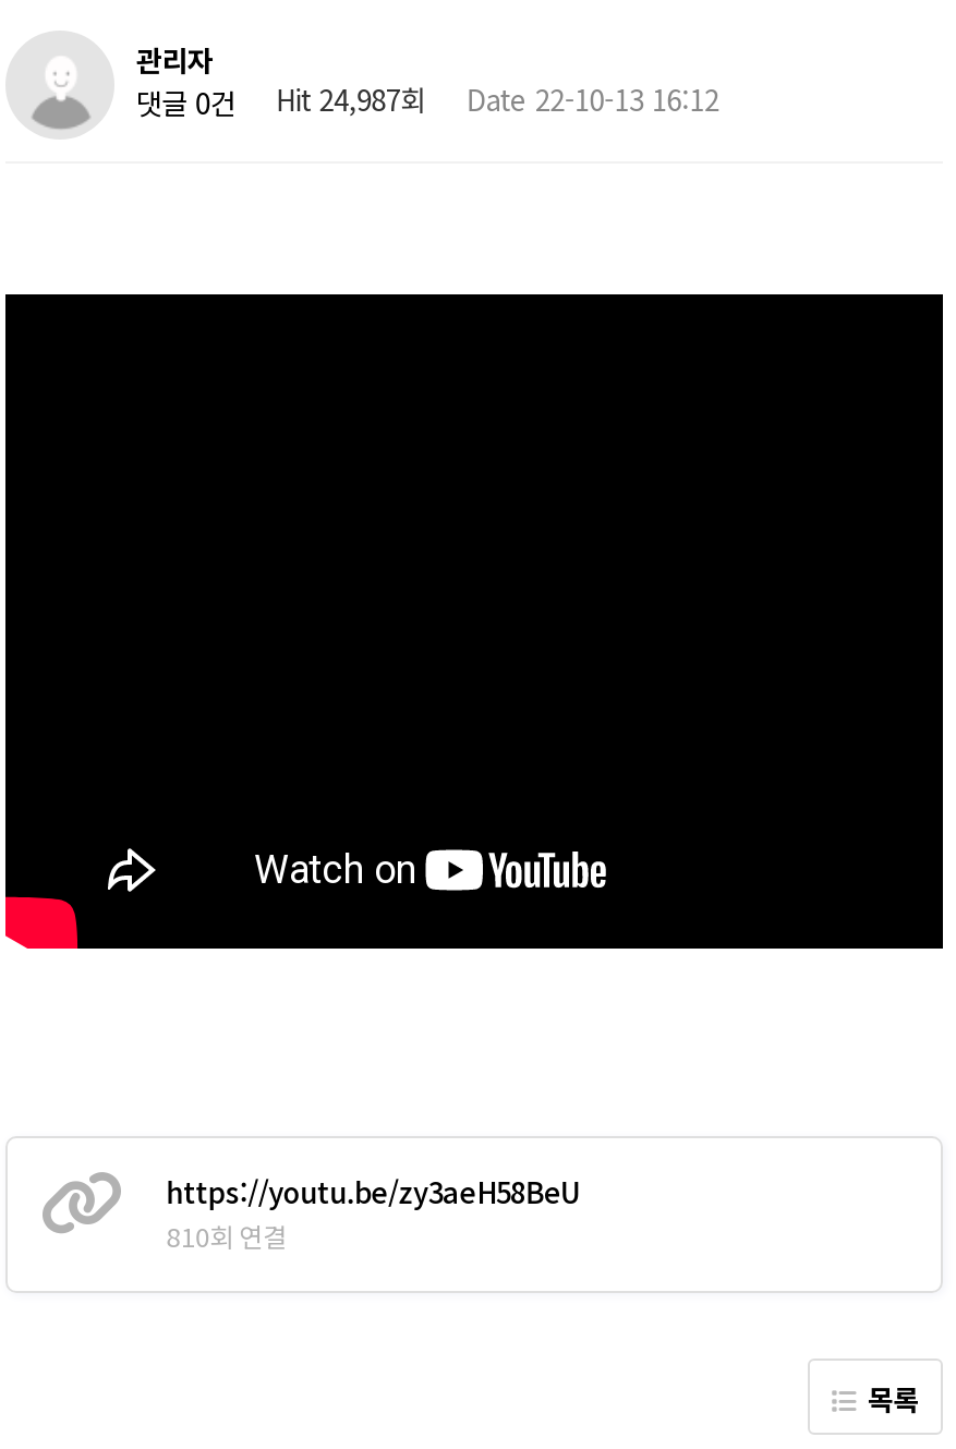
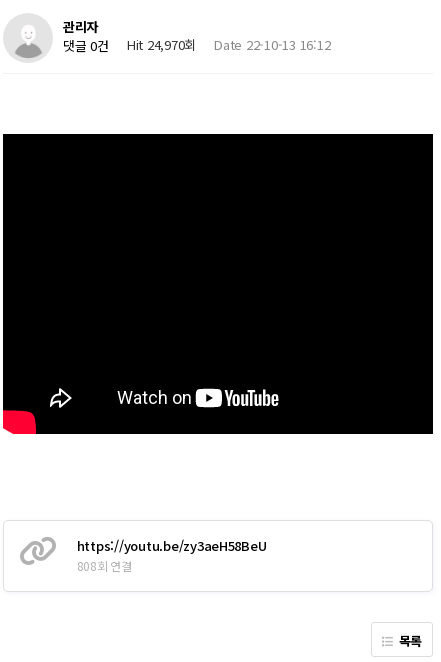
- 댓글 0건 Hit 24,987회 Date 22-10-13 16:12
+ 댓글 0건 Hit 24,970회 Date 22-10-13 16:12

- 810회 연결
+ 808회 연결
